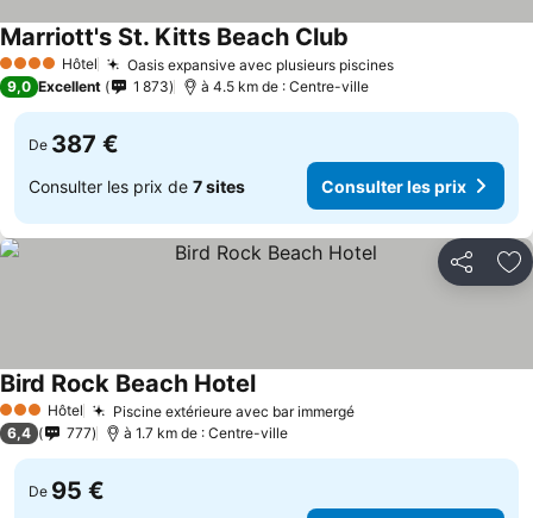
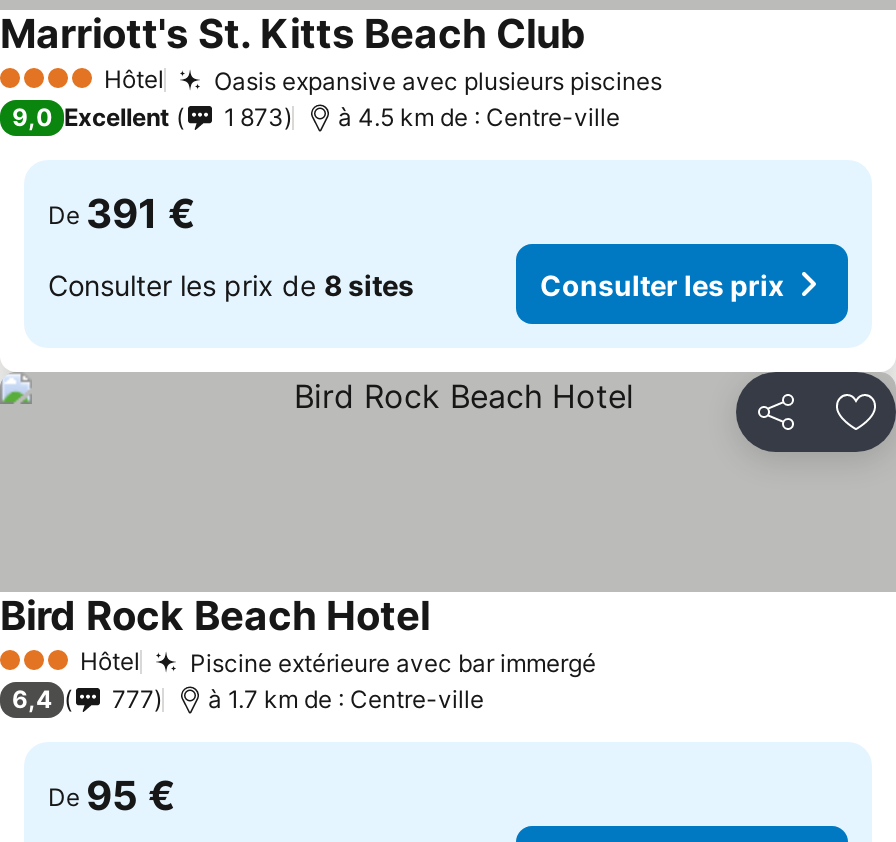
- De 387 €
+ De 391 €

- Consulter les prix de 7 sites
+ Consulter les prix de 8 sites
